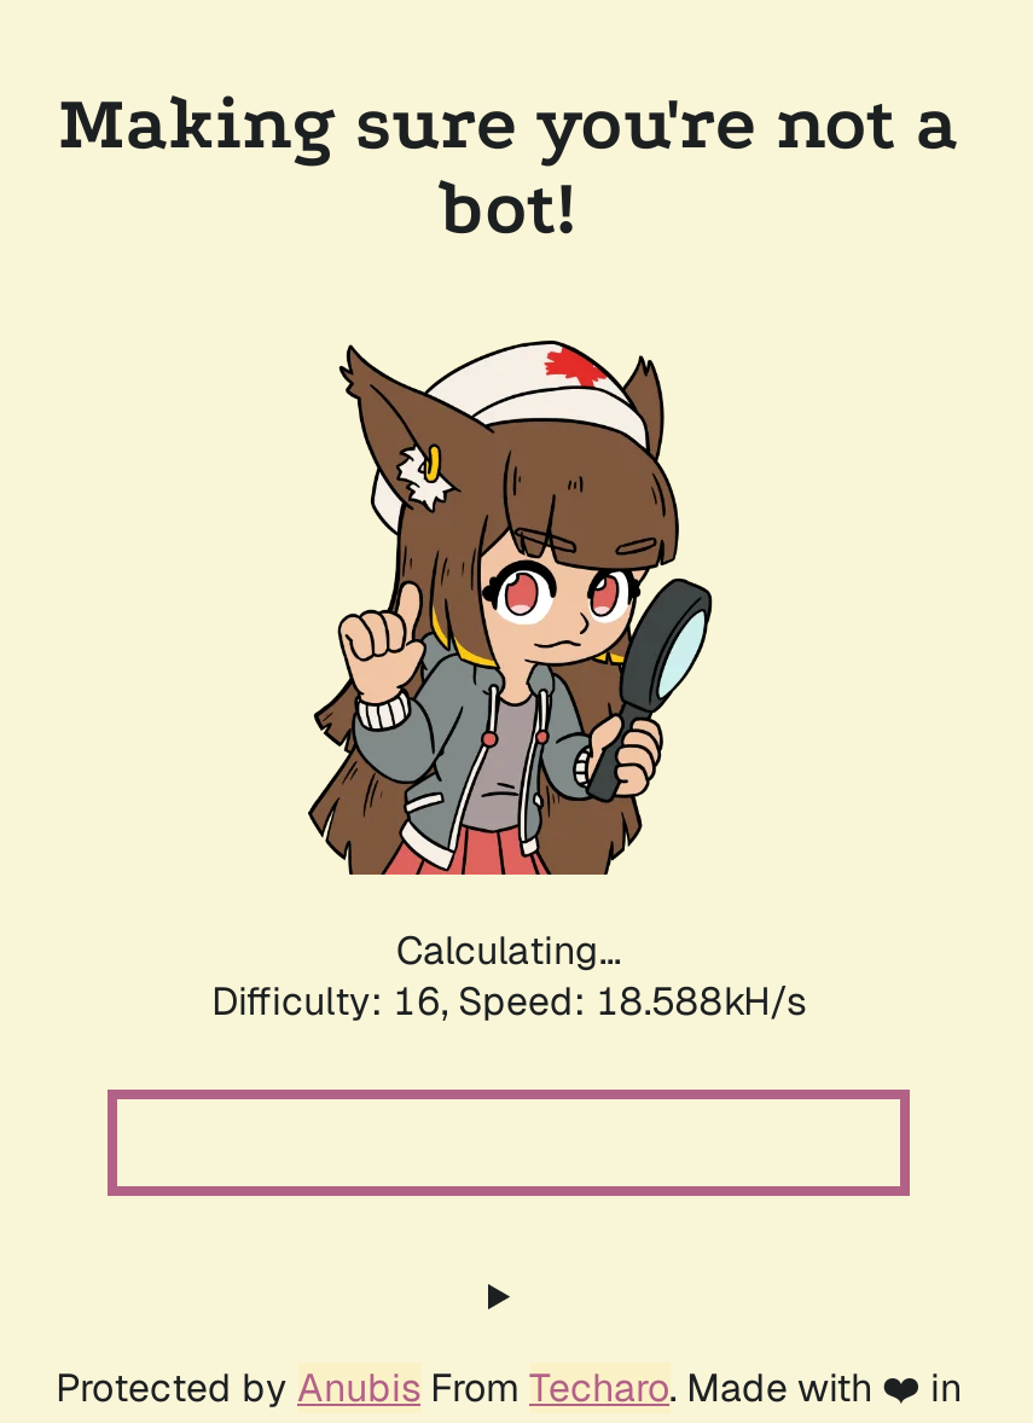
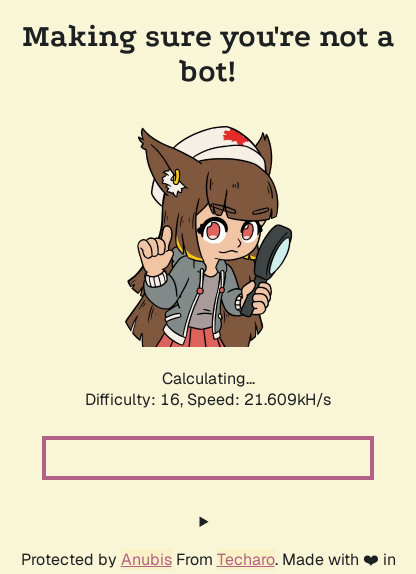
- Difficulty: 16, Speed: 18.588kH/s
+ Difficulty: 16, Speed: 21.609kH/s
